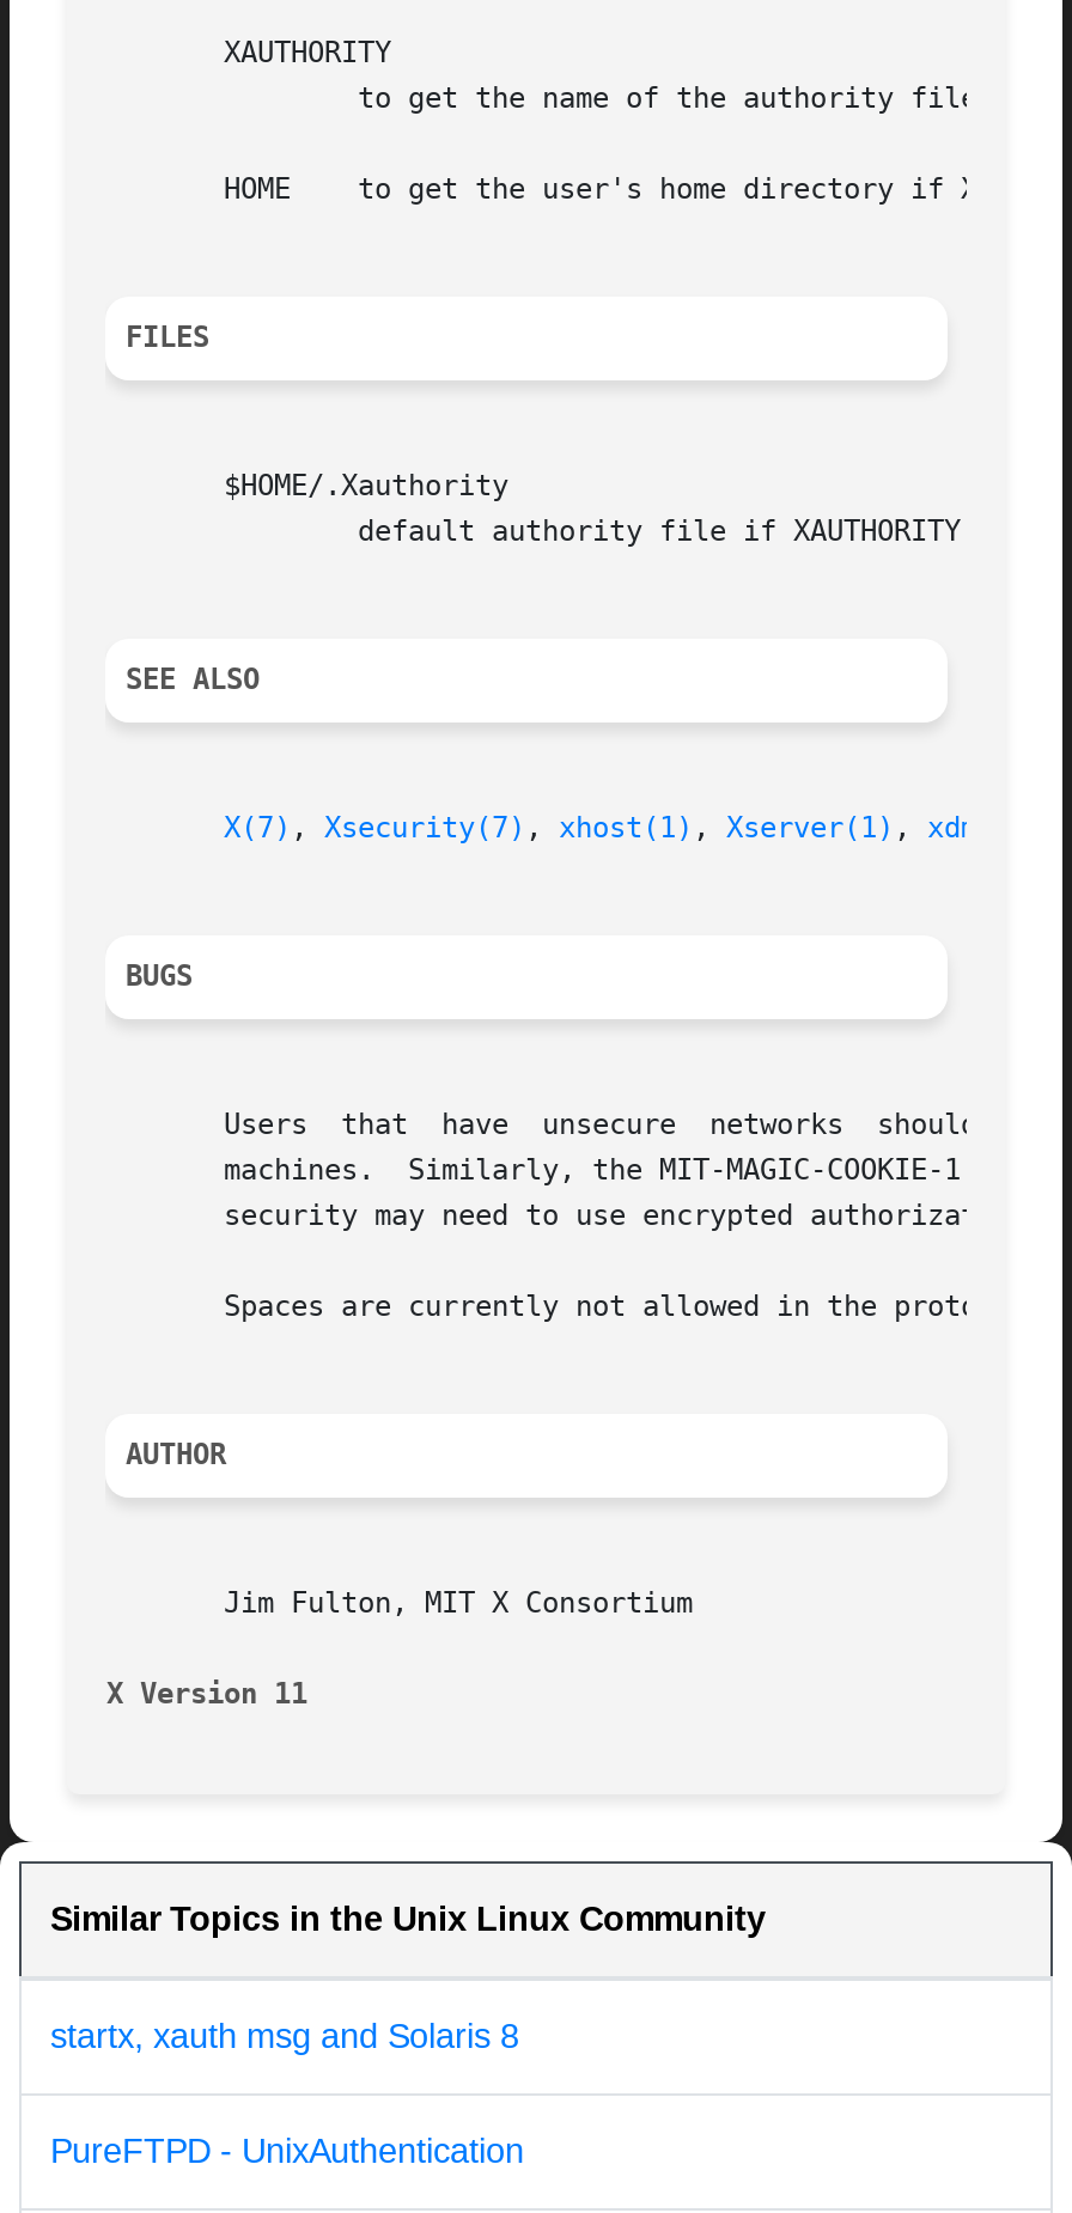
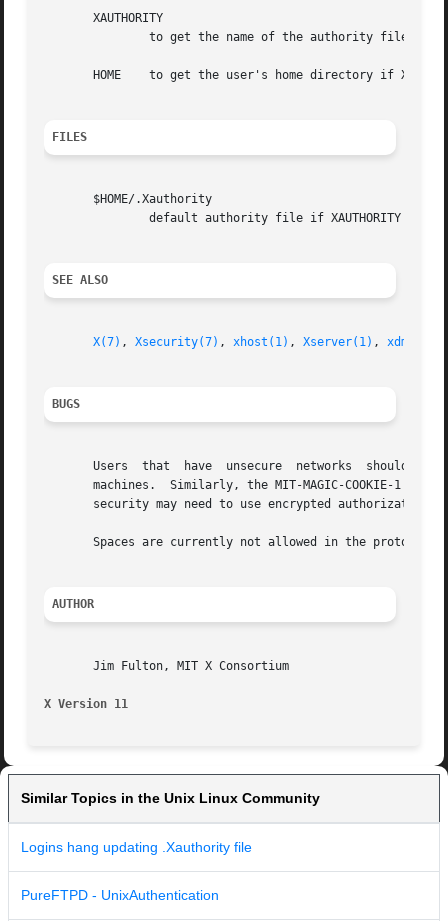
- startx, xauth msg and Solaris 8
+ Logins hang updating .Xauthority file
